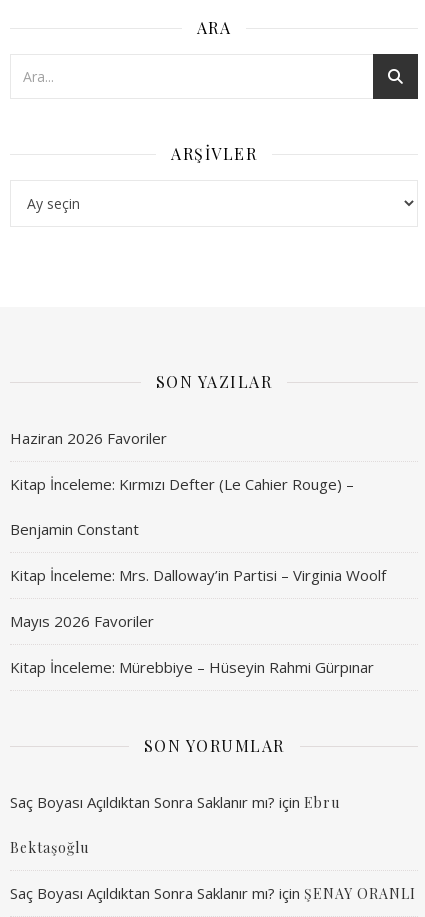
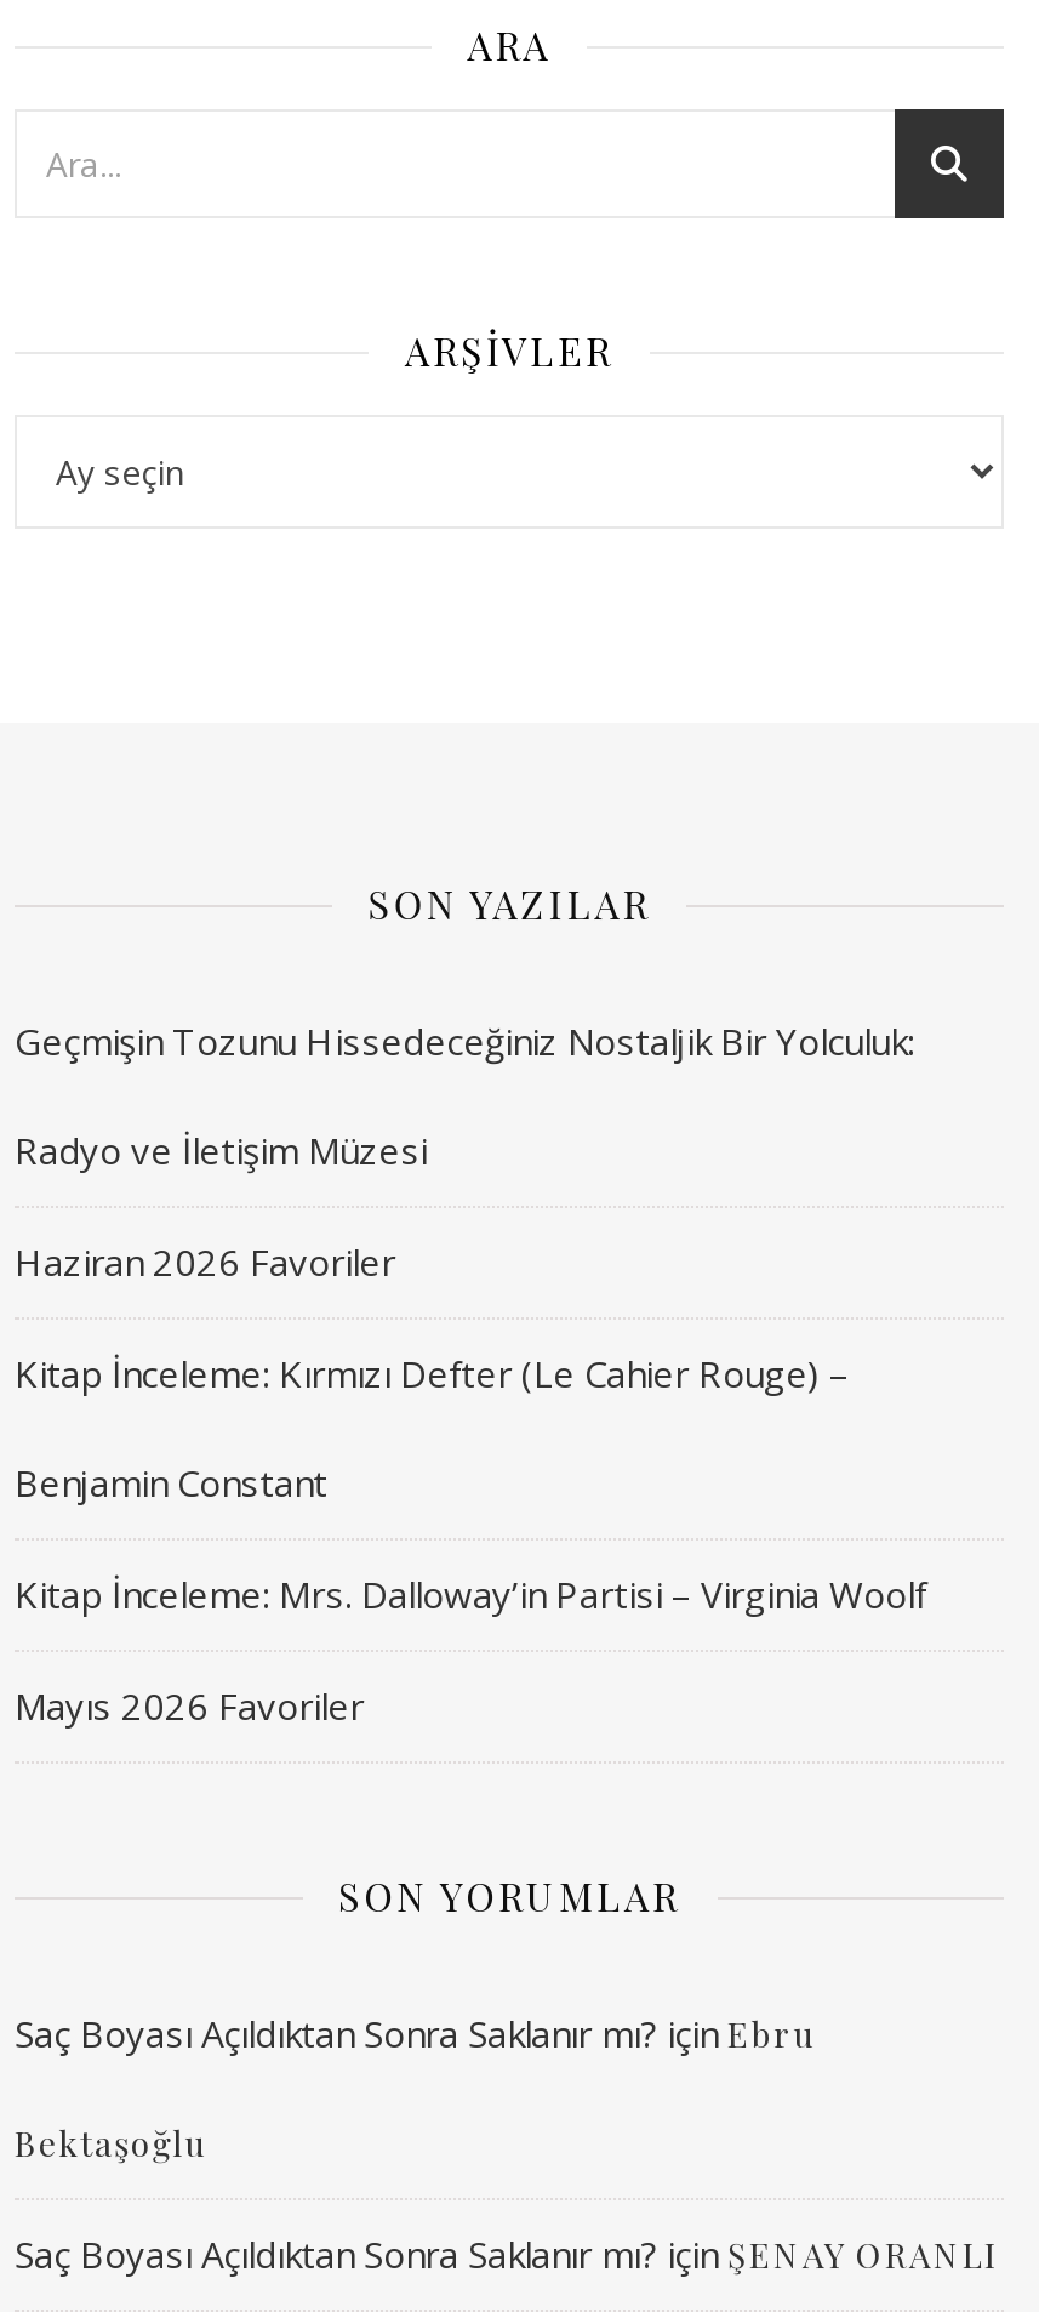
+ Geçmişin Tozunu Hissedeceğiniz Nostaljik Bir Yolculuk:
+ Radyo ve İletişim Müzesi

moved down: Haziran 2026 Favoriler | Kitap İnceleme: Kırmızı Defter (Le Cahier Rouge) – | Benjamin Constant | Kitap İnceleme: Mrs. Dalloway’in Partisi – Virginia Woolf | Mayıs 2026 Favoriler

- Kitap İnceleme: Mürebbiye – Hüseyin Rahmi Gürpınar
